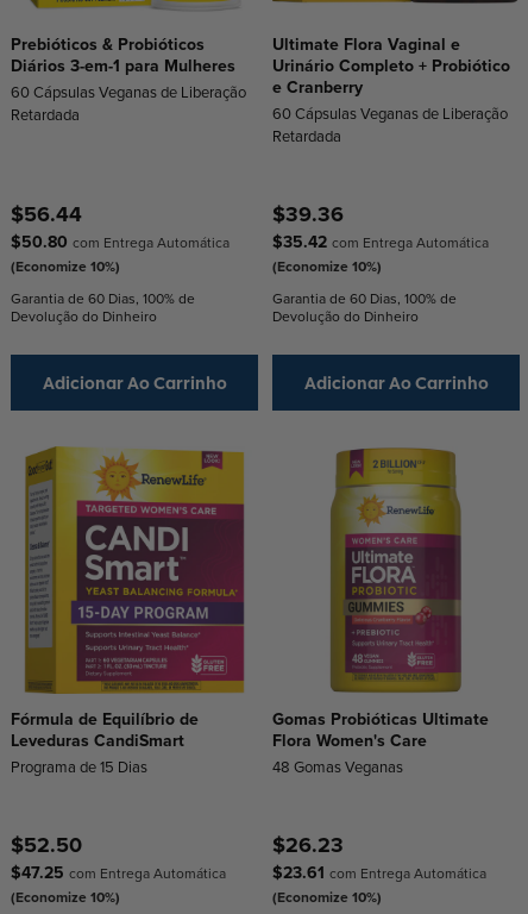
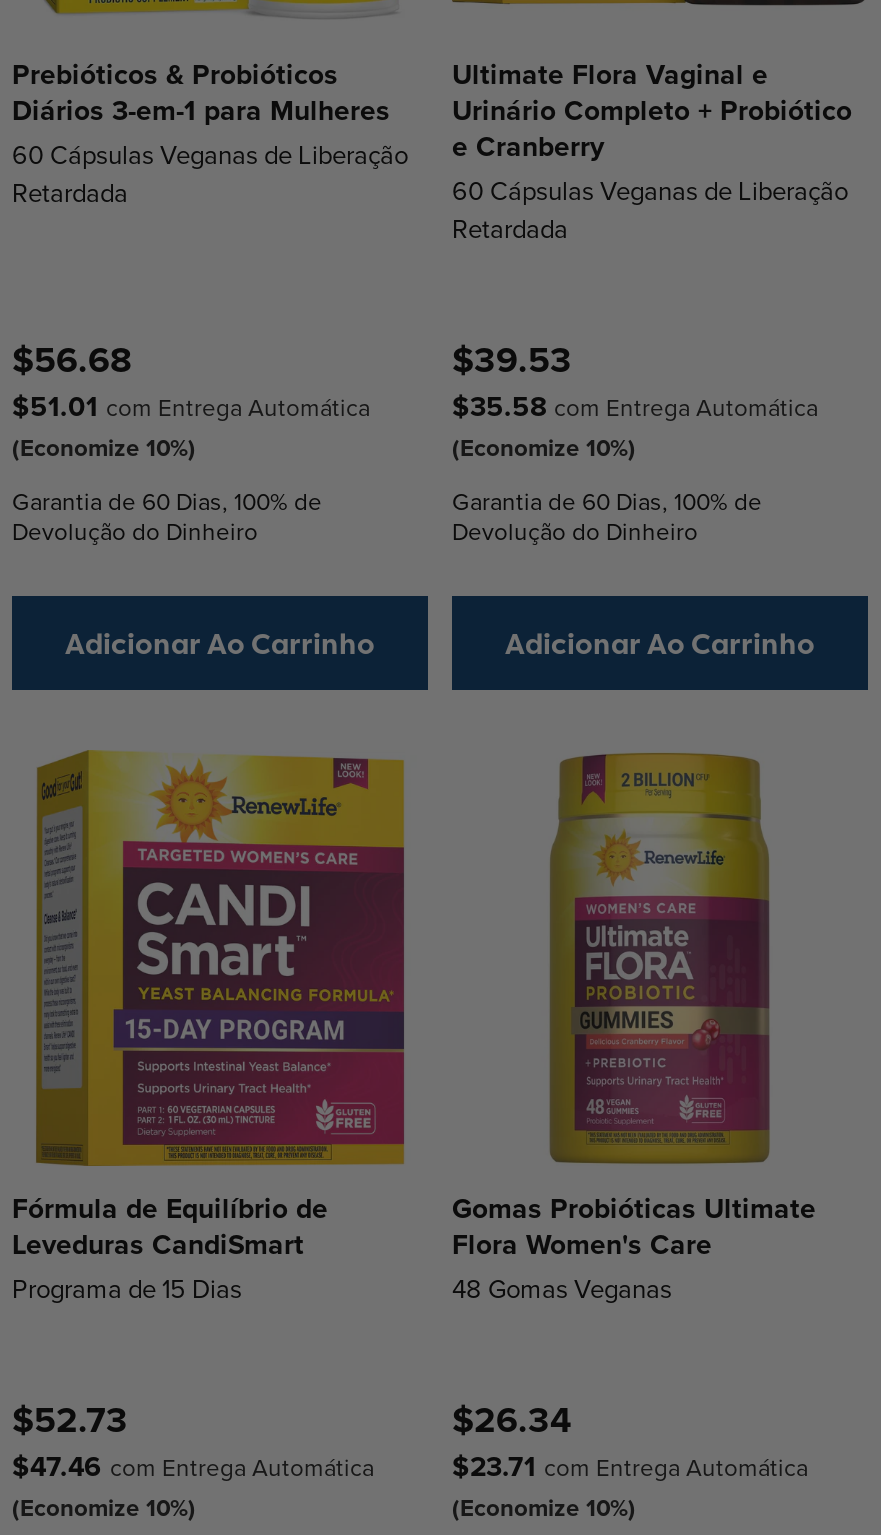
- $56.44
+ $56.68

- $39.36
+ $39.53

- $50.80 com Entrega Automática
+ $51.01 com Entrega Automática

- $35.42 com Entrega Automática
+ $35.58 com Entrega Automática

- $52.50
+ $52.73

- $26.23
+ $26.34

- $47.25 com Entrega Automática
+ $47.46 com Entrega Automática

- $23.61 com Entrega Automática
+ $23.71 com Entrega Automática
